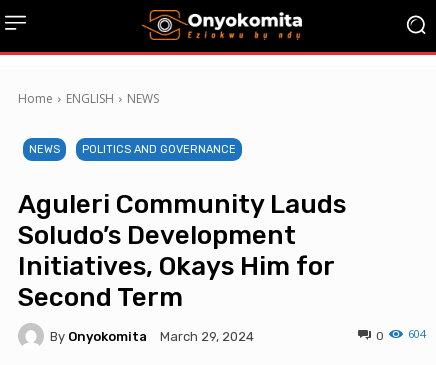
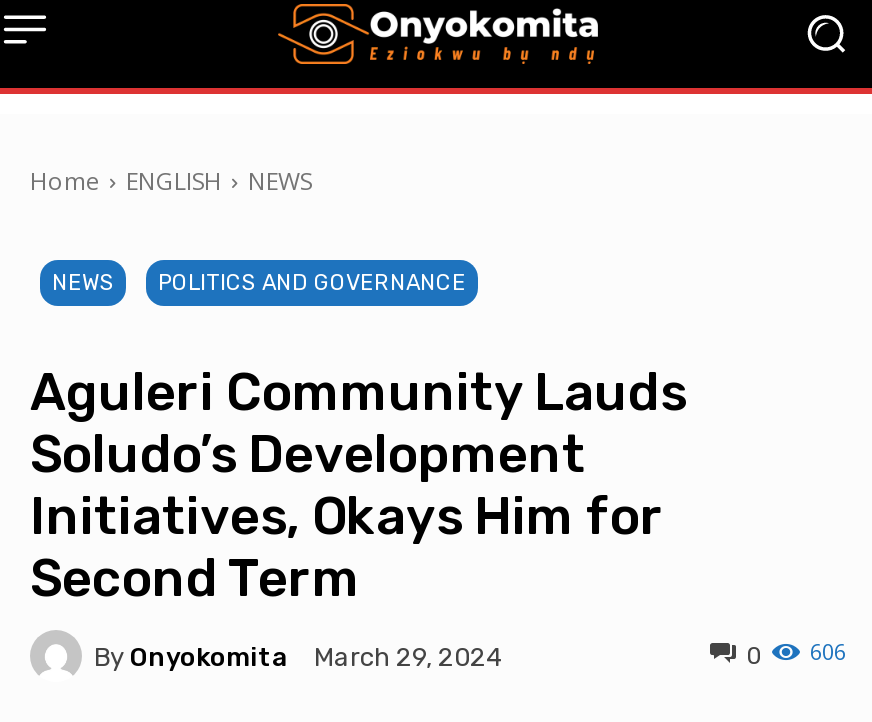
- 0 604
+ 0 606
